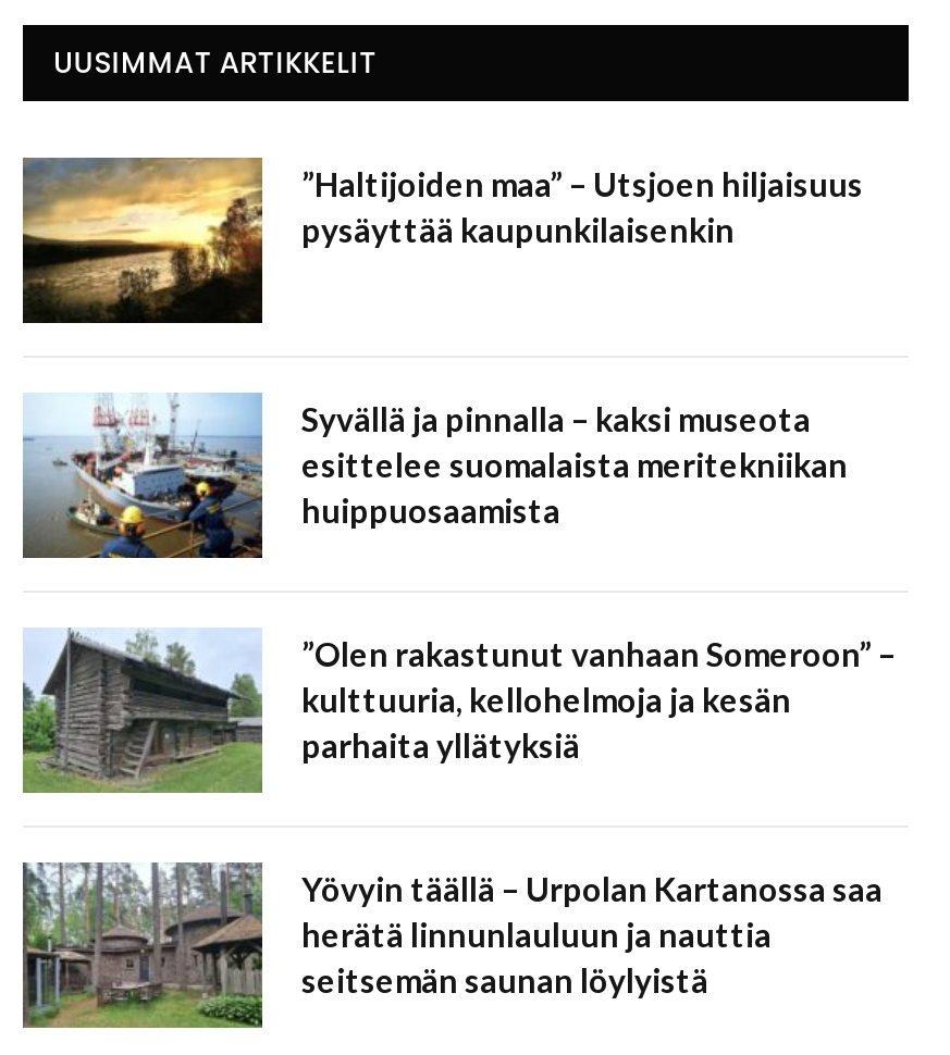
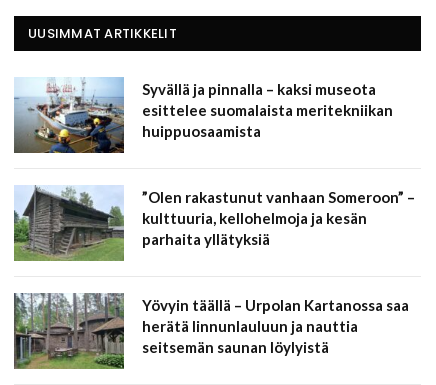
- [image]
- ”Haltijoiden maa” – Utsjoen hiljaisuus
- pysäyttää kaupunkilaisenkin
